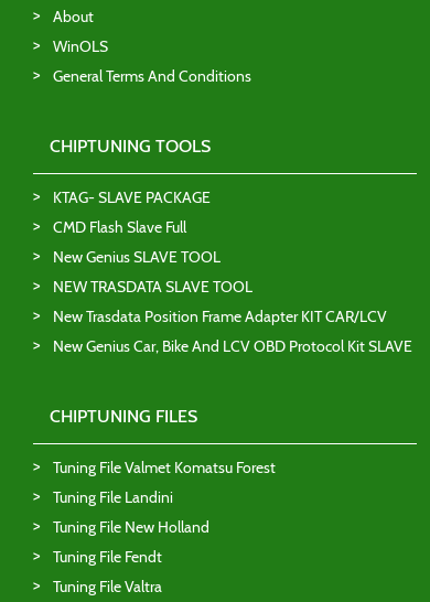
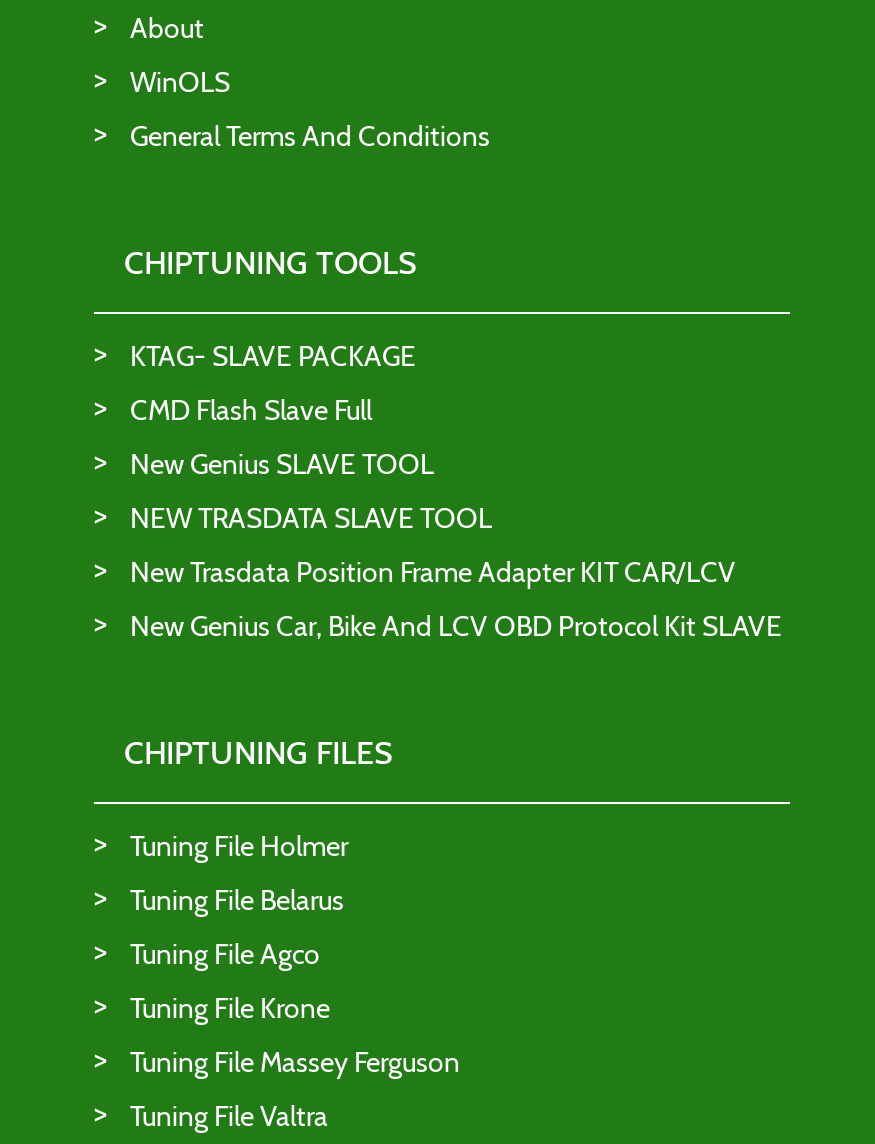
- Tuning File Valmet Komatsu Forest
- Tuning File Landini
- Tuning File New Holland
- Tuning File Fendt
+ Tuning File Holmer
+ Tuning File Belarus
+ Tuning File Agco
+ Tuning File Krone
+ Tuning File Massey Ferguson
